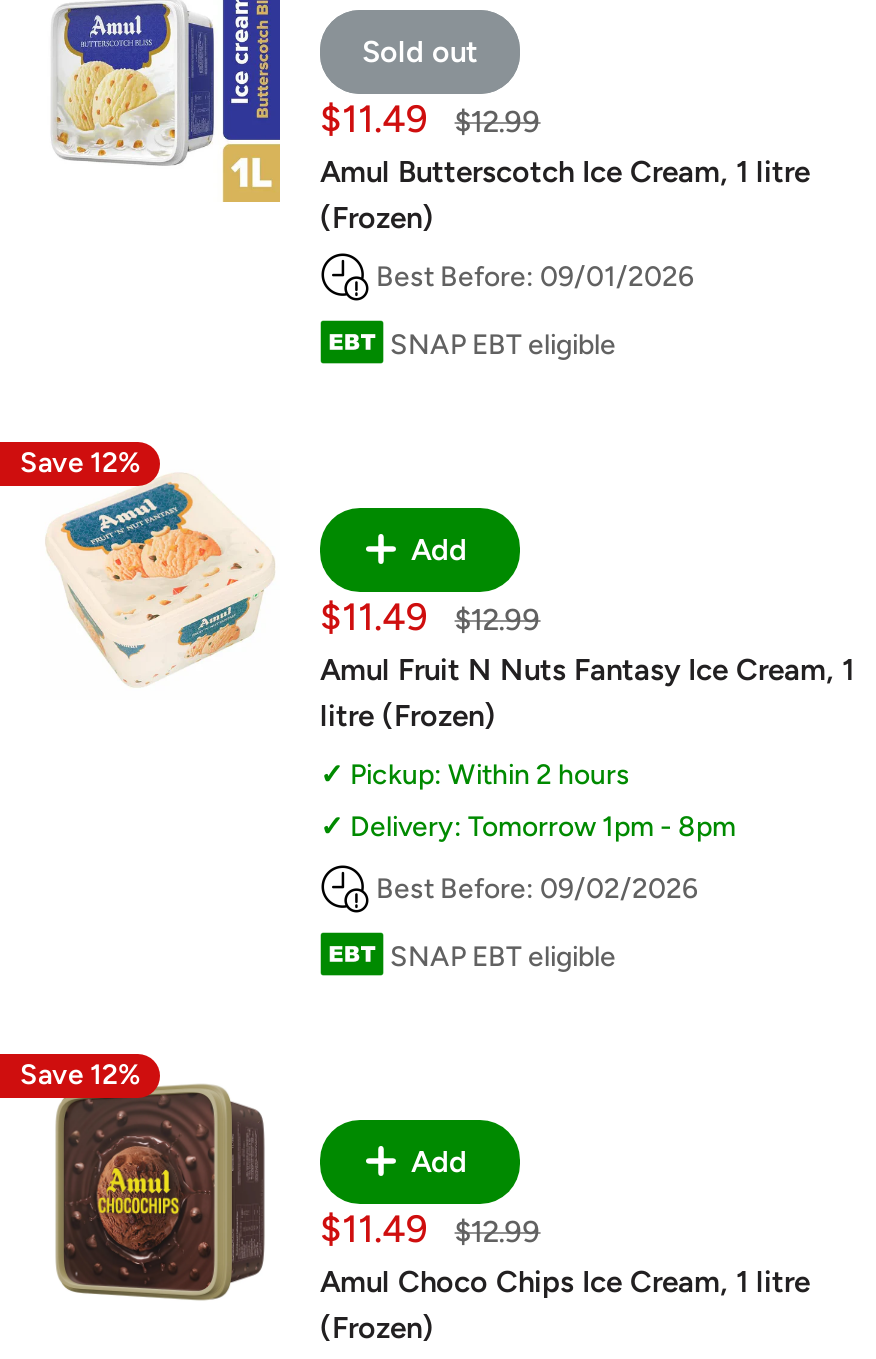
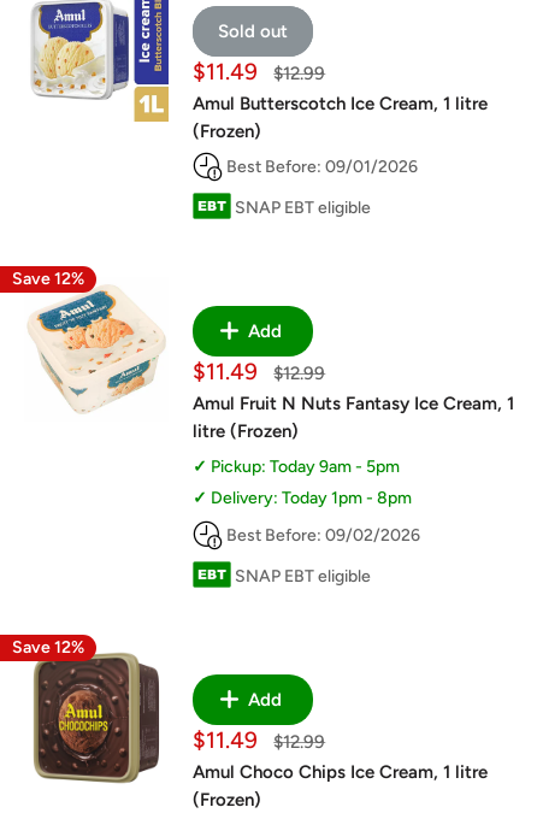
- Pickup: Within 2 hours
+ Pickup: Today 9am - 5pm

- Delivery: Tomorrow 1pm - 8pm
+ Delivery: Today 1pm - 8pm
